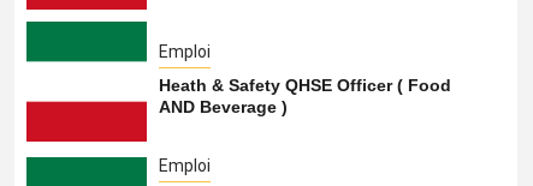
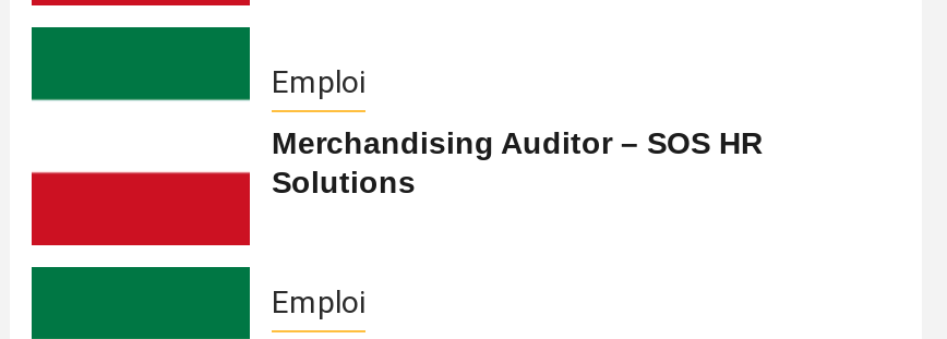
- Heath & Safety QHSE Officer ( Food
- AND Beverage )
+ Merchandising Auditor – SOS HR
+ Solutions
